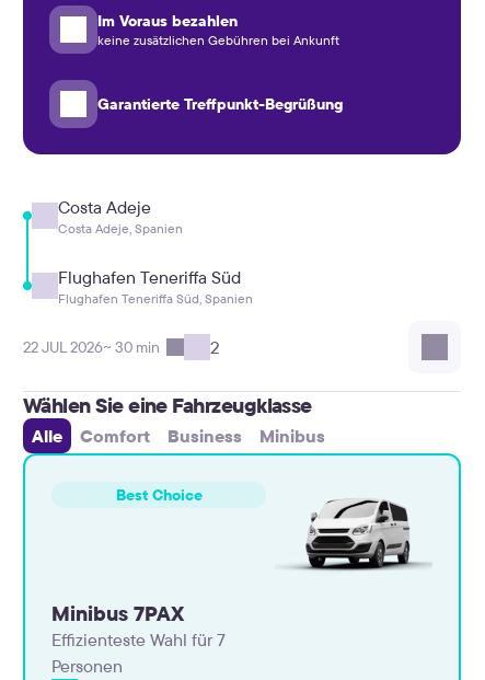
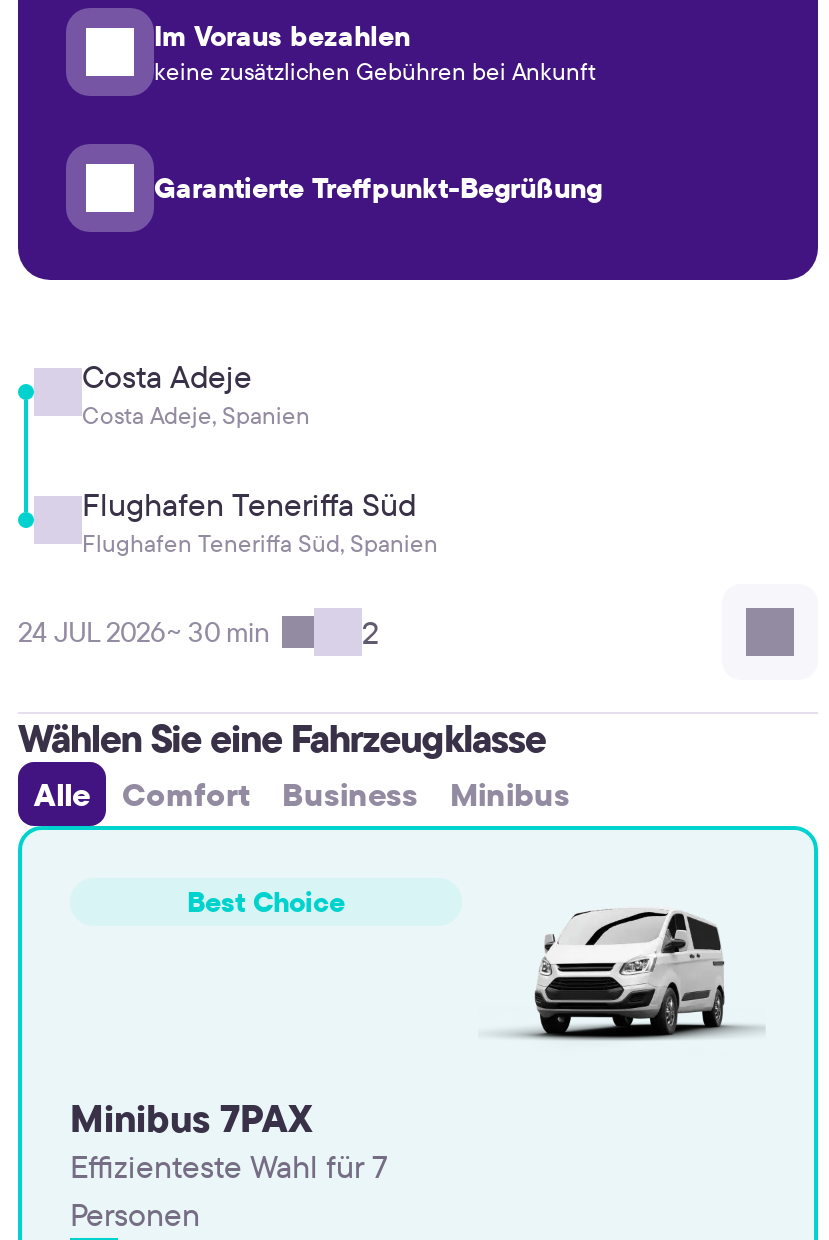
- 22 JUL 2026~ 30 min
+ 24 JUL 2026~ 30 min
